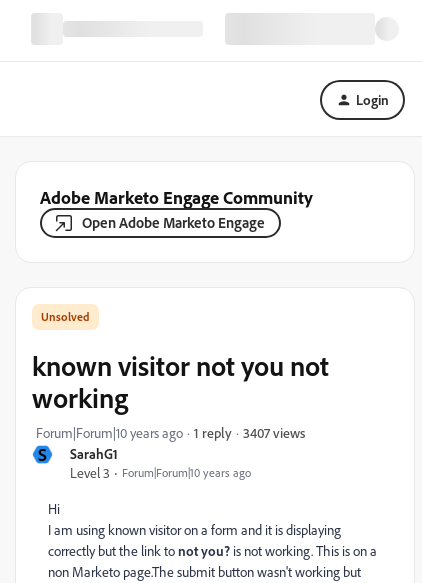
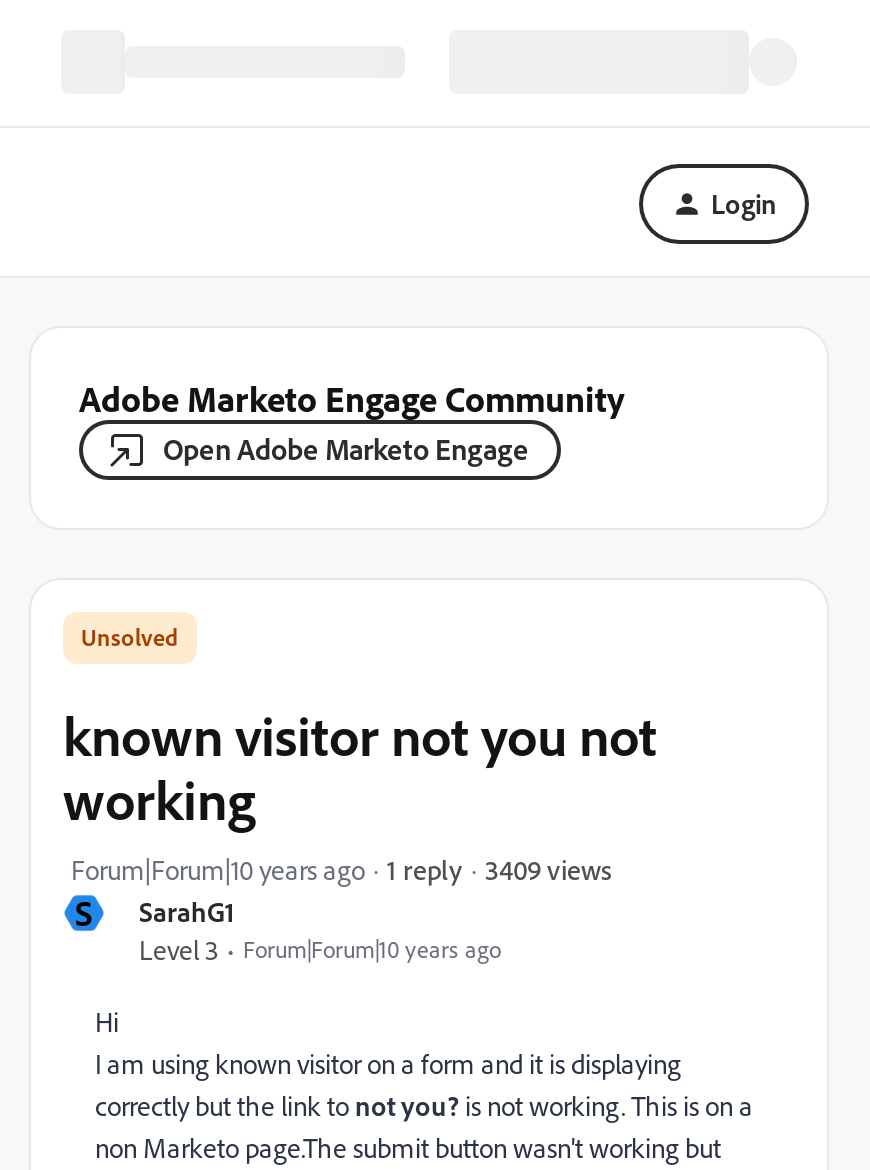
- 3407 views
+ 3409 views
